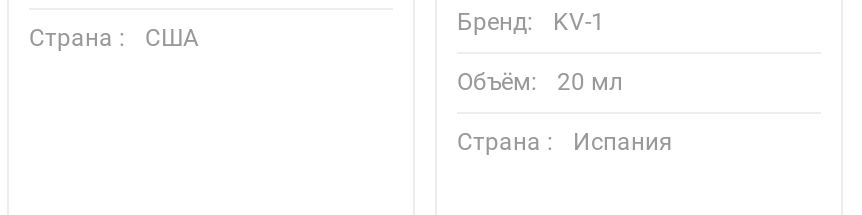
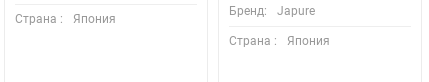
- KV-1
- Объём:
- 20 мл
+ Japure

- США
+ Япония

- Испания
+ Япония
